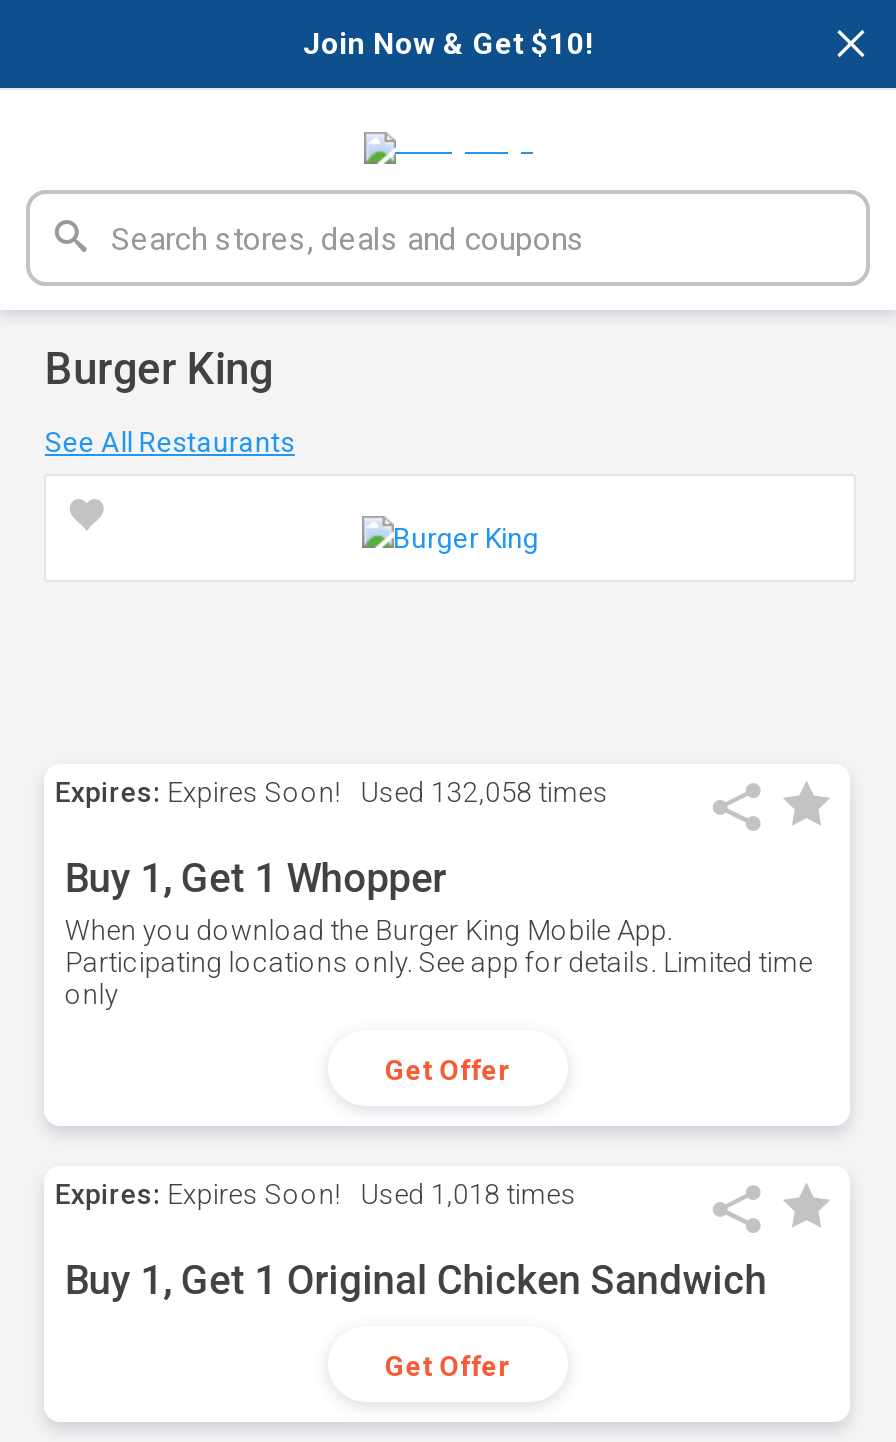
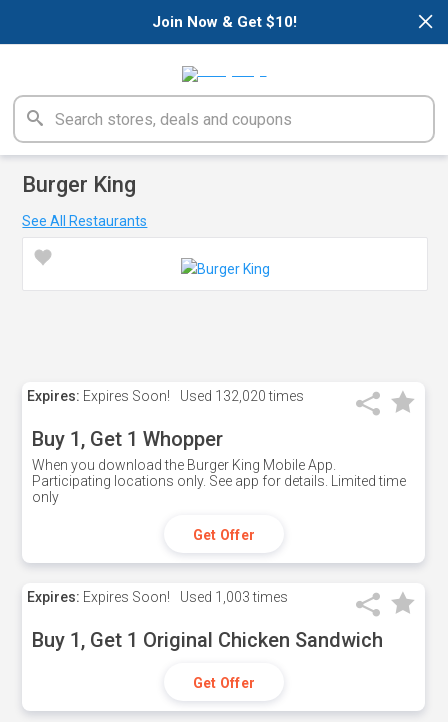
- Expires: Expires Soon! Used 132,058 times
+ Expires: Expires Soon! Used 132,020 times

- Expires: Expires Soon! Used 1,018 times
+ Expires: Expires Soon! Used 1,003 times
